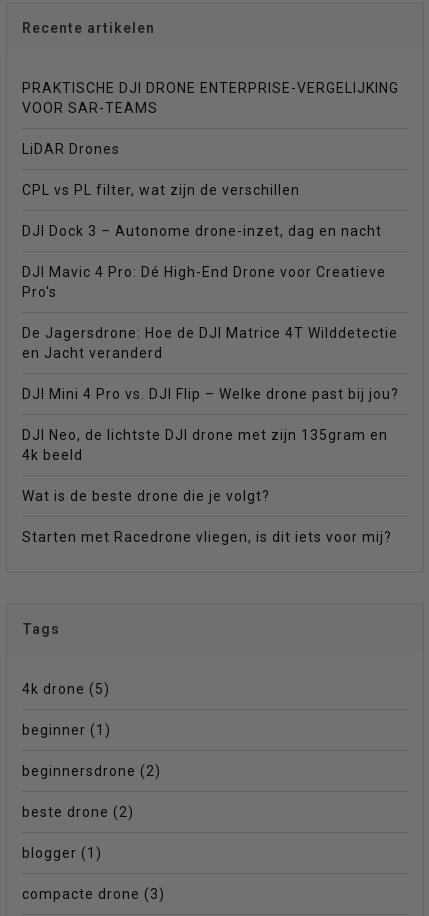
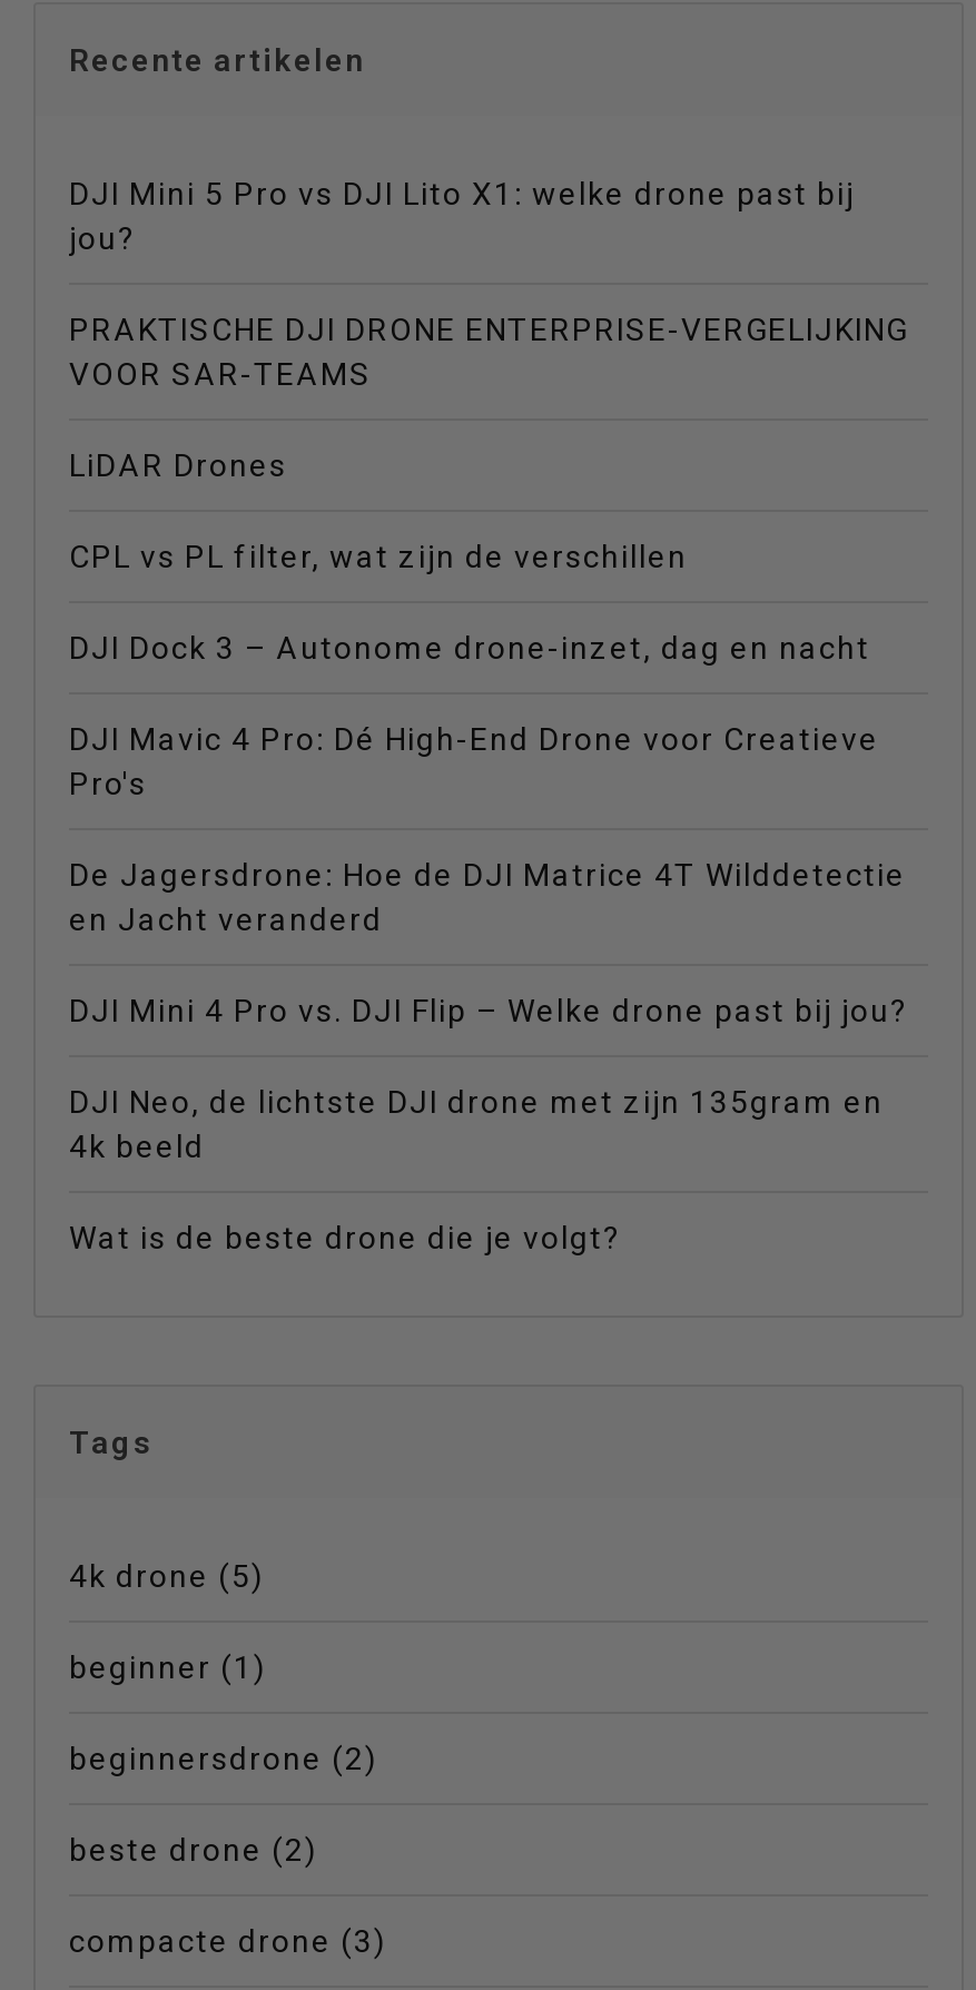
+ DJI Mini 5 Pro vs DJI Lito X1: welke drone past bij
+ jou?

moved down: PRAKTISCHE DJI DRONE ENTERPRISE-VERGELIJKING | VOOR SAR-TEAMS | LiDAR Drones | ... | 4k beeld | Wat is de beste drone die je volgt?

- Starten met Racedrone vliegen, is dit iets voor mij?

moved down: Tags | 4k drone (5) | beginner (1) | beginnersdrone (2) | beste drone (2)

- blogger (1)
